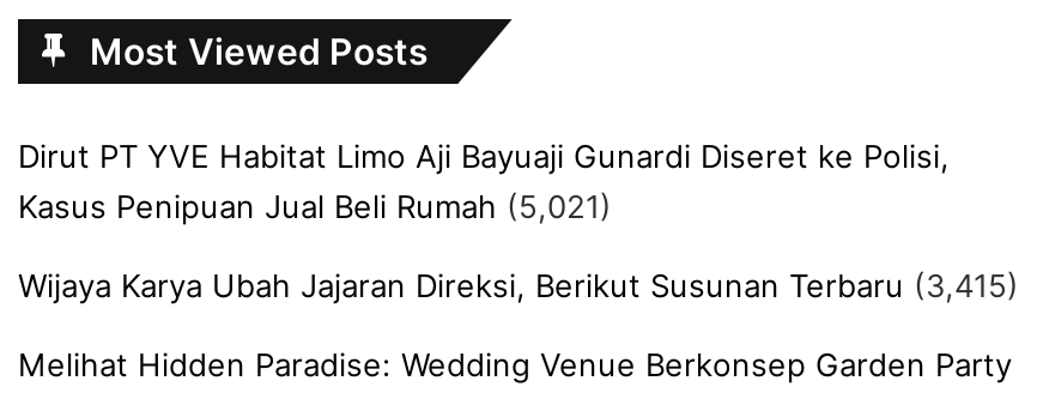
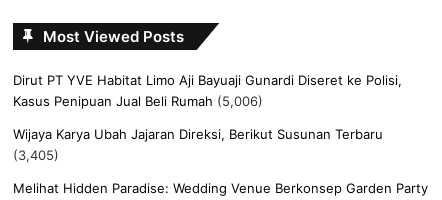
- Kasus Penipuan Jual Beli Rumah (5,021)
+ Kasus Penipuan Jual Beli Rumah (5,006)

- Wijaya Karya Ubah Jajaran Direksi, Berikut Susunan Terbaru (3,415)
+ Wijaya Karya Ubah Jajaran Direksi, Berikut Susunan Terbaru
+ (3,405)
